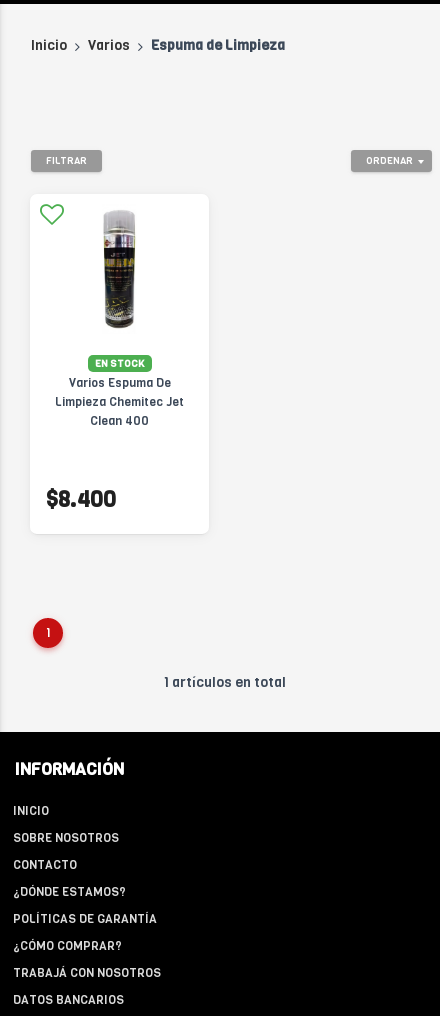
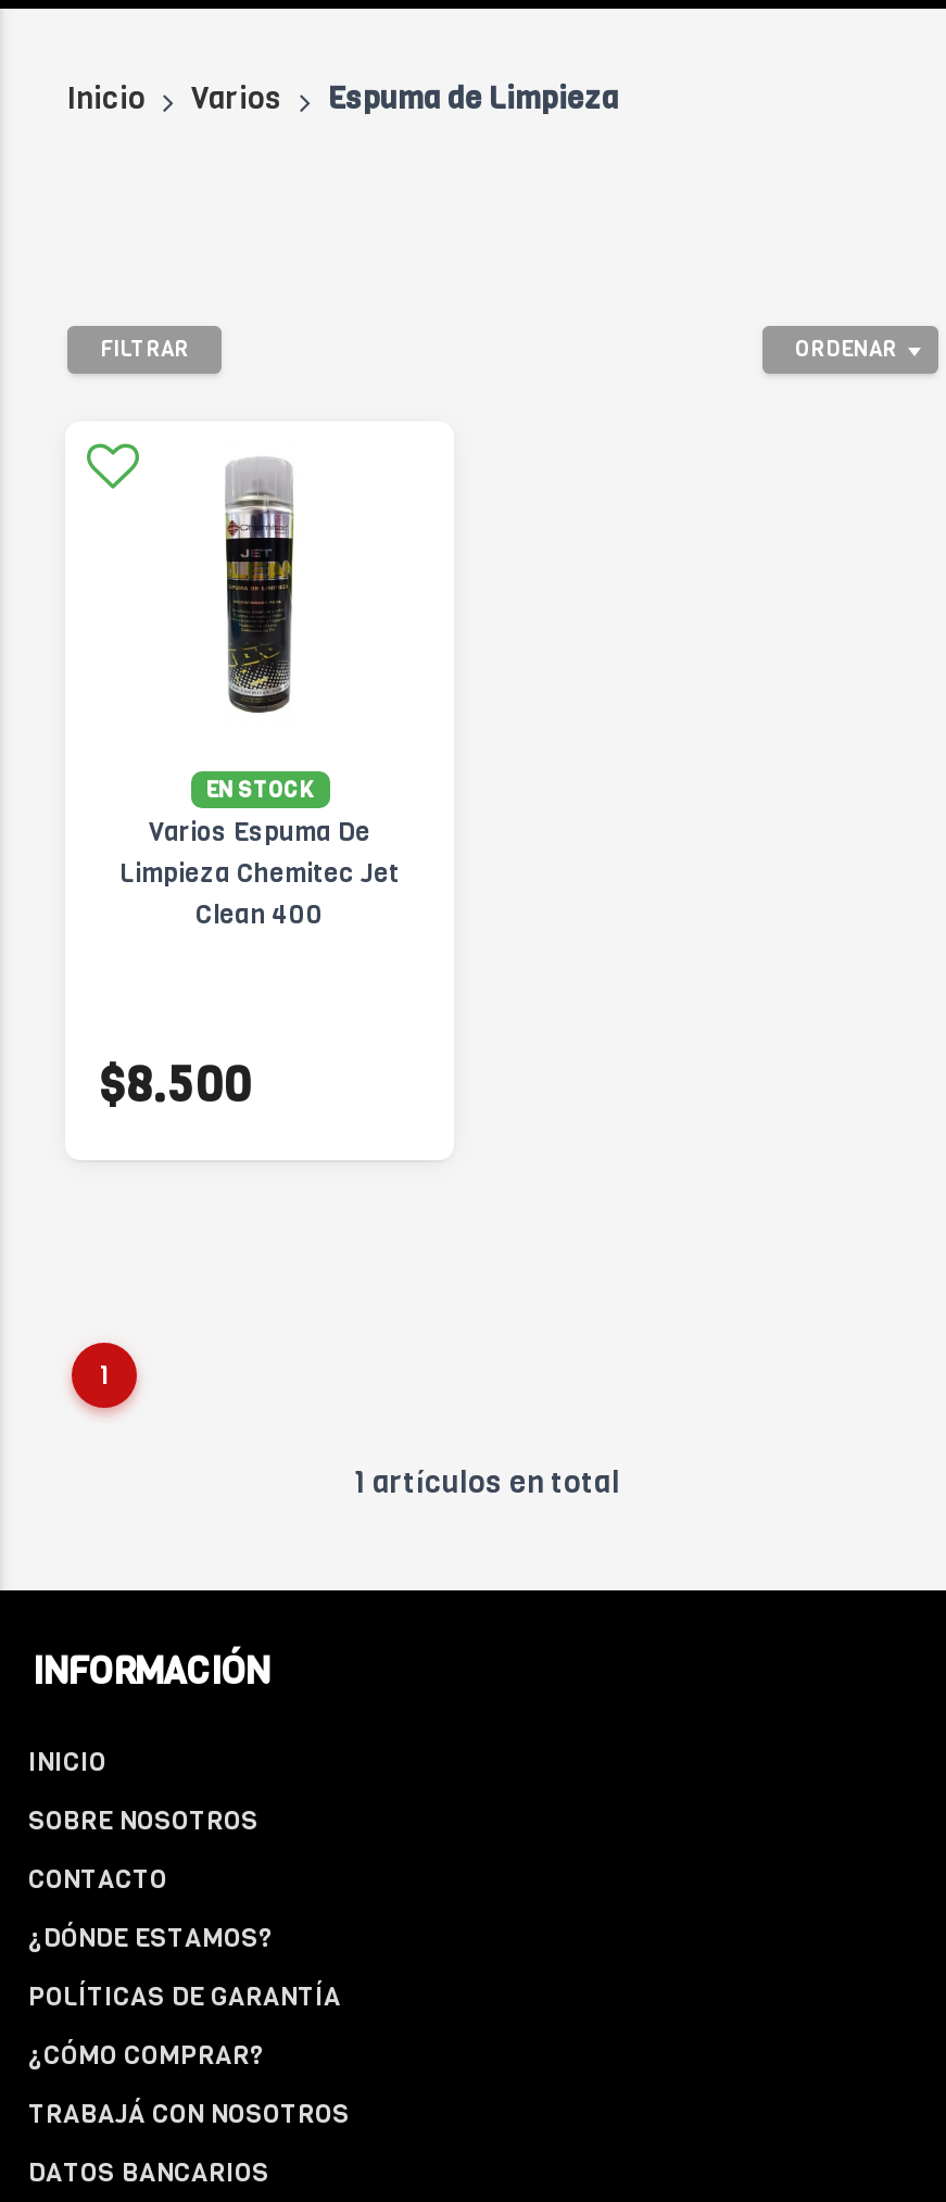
- $8.400
+ $8.500
